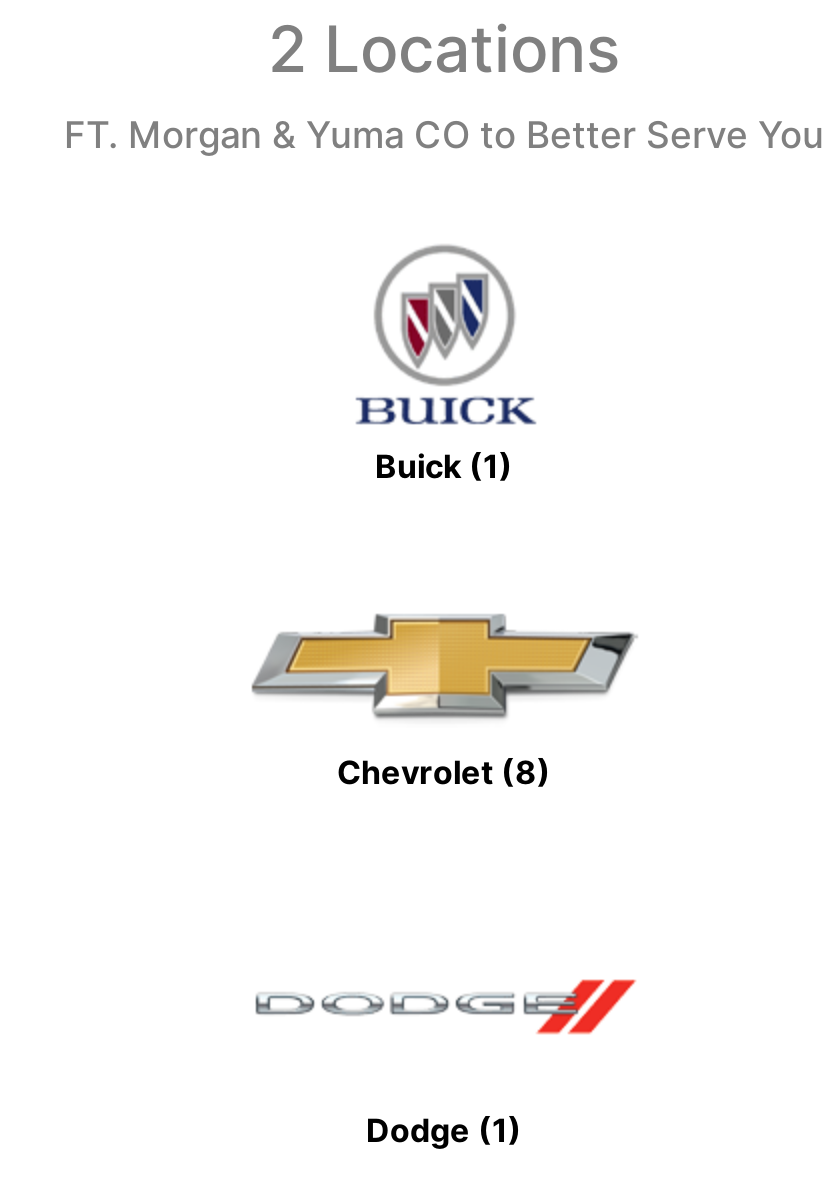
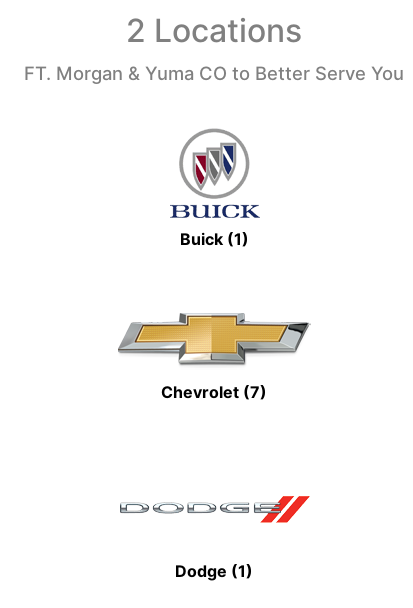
- Chevrolet (8)
+ Chevrolet (7)
